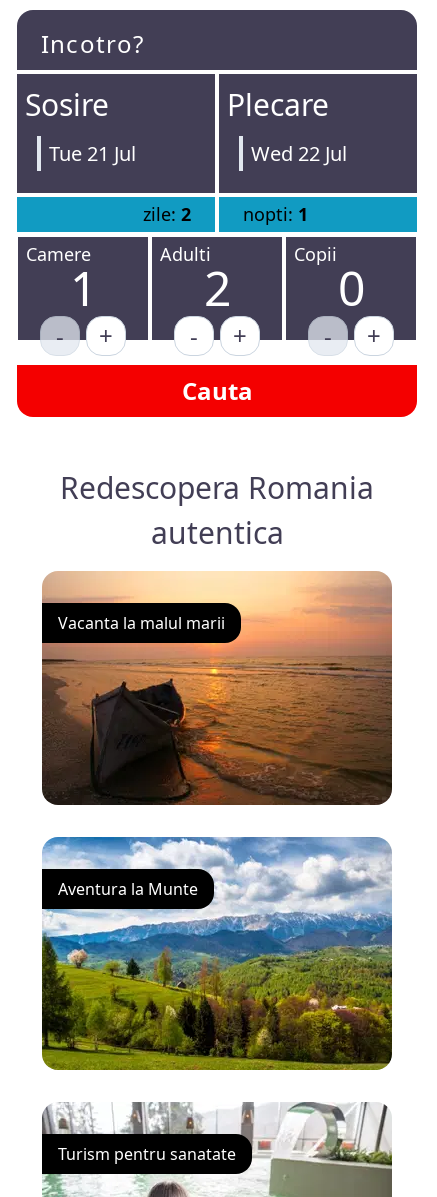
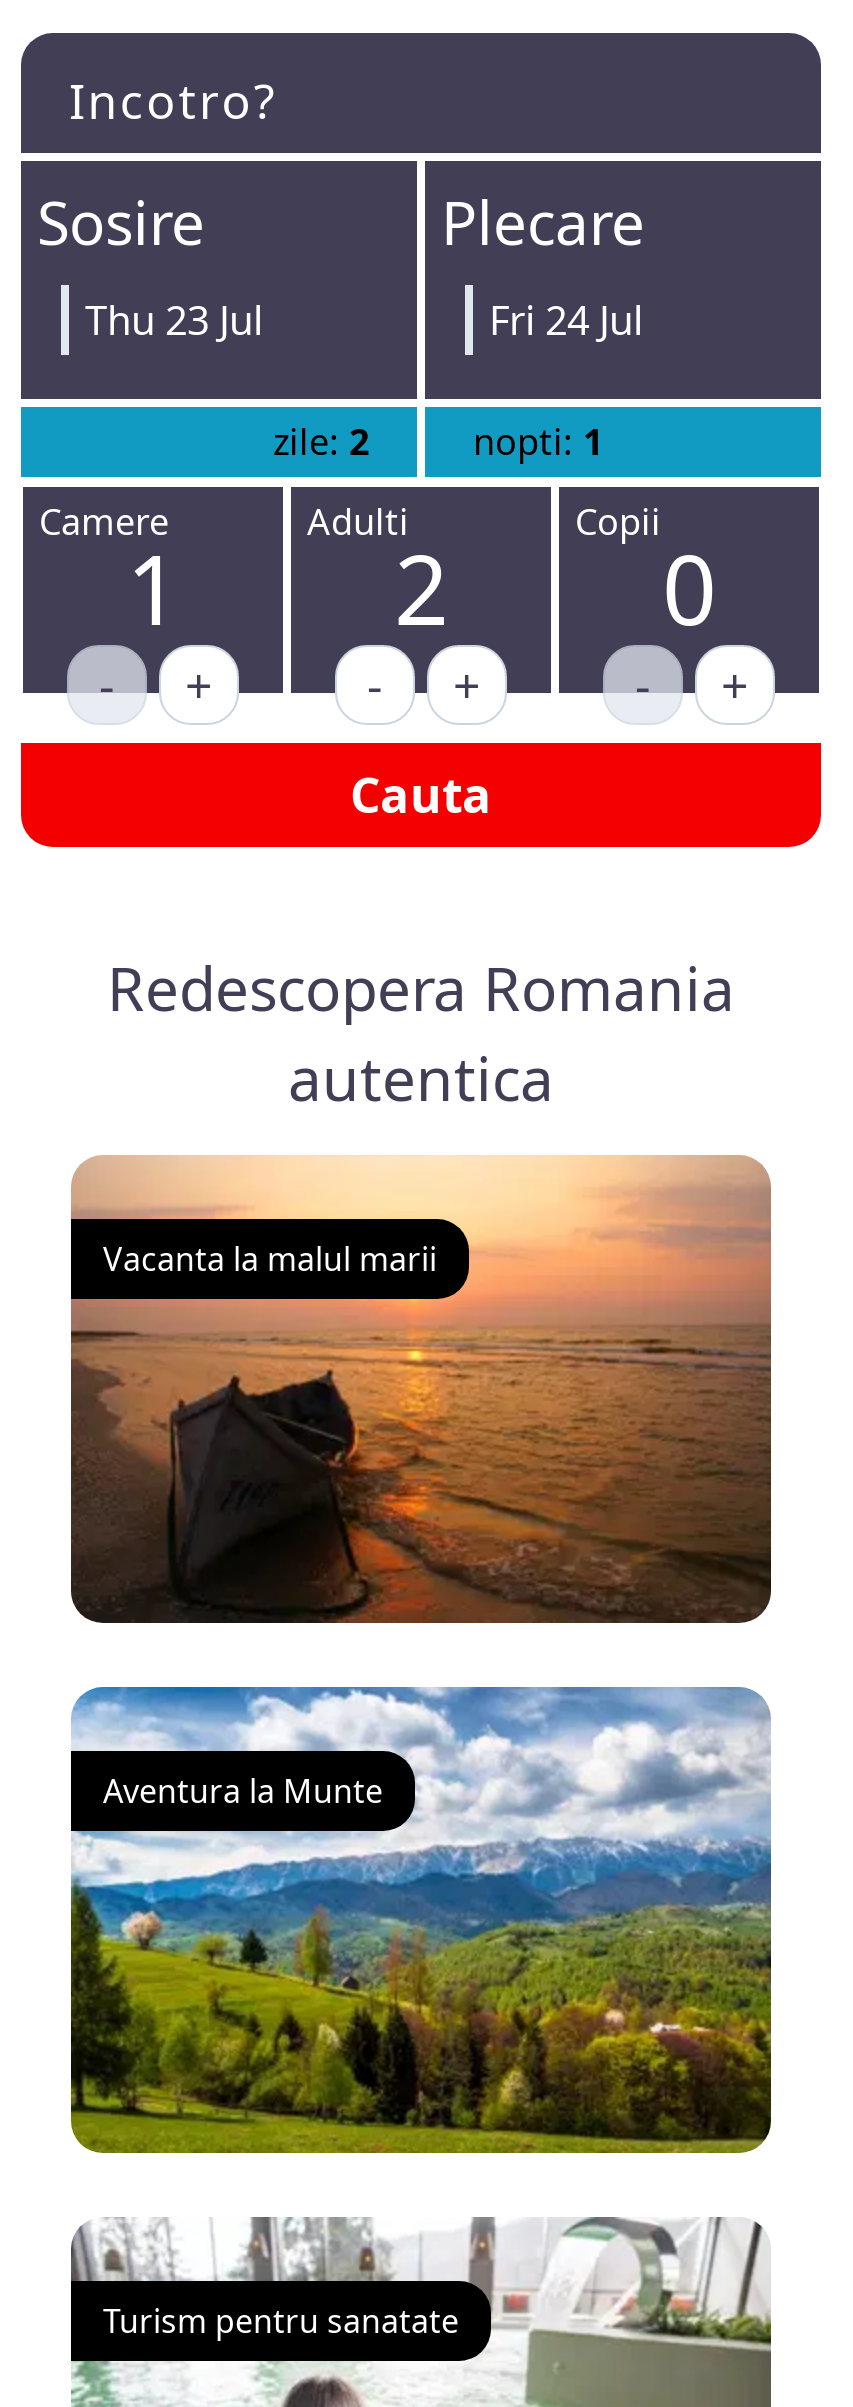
- Tue 21 Jul
+ Thu 23 Jul

- Wed 22 Jul
+ Fri 24 Jul
